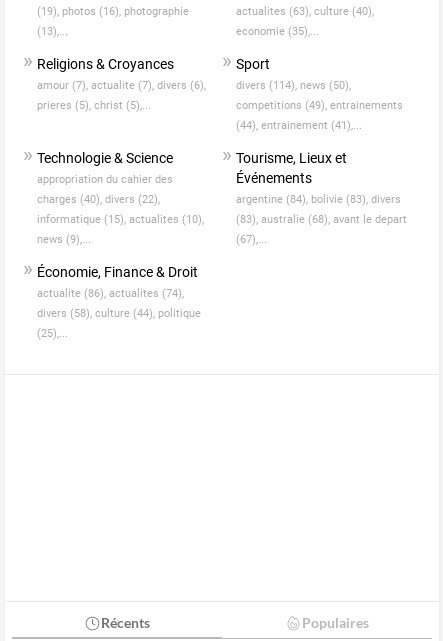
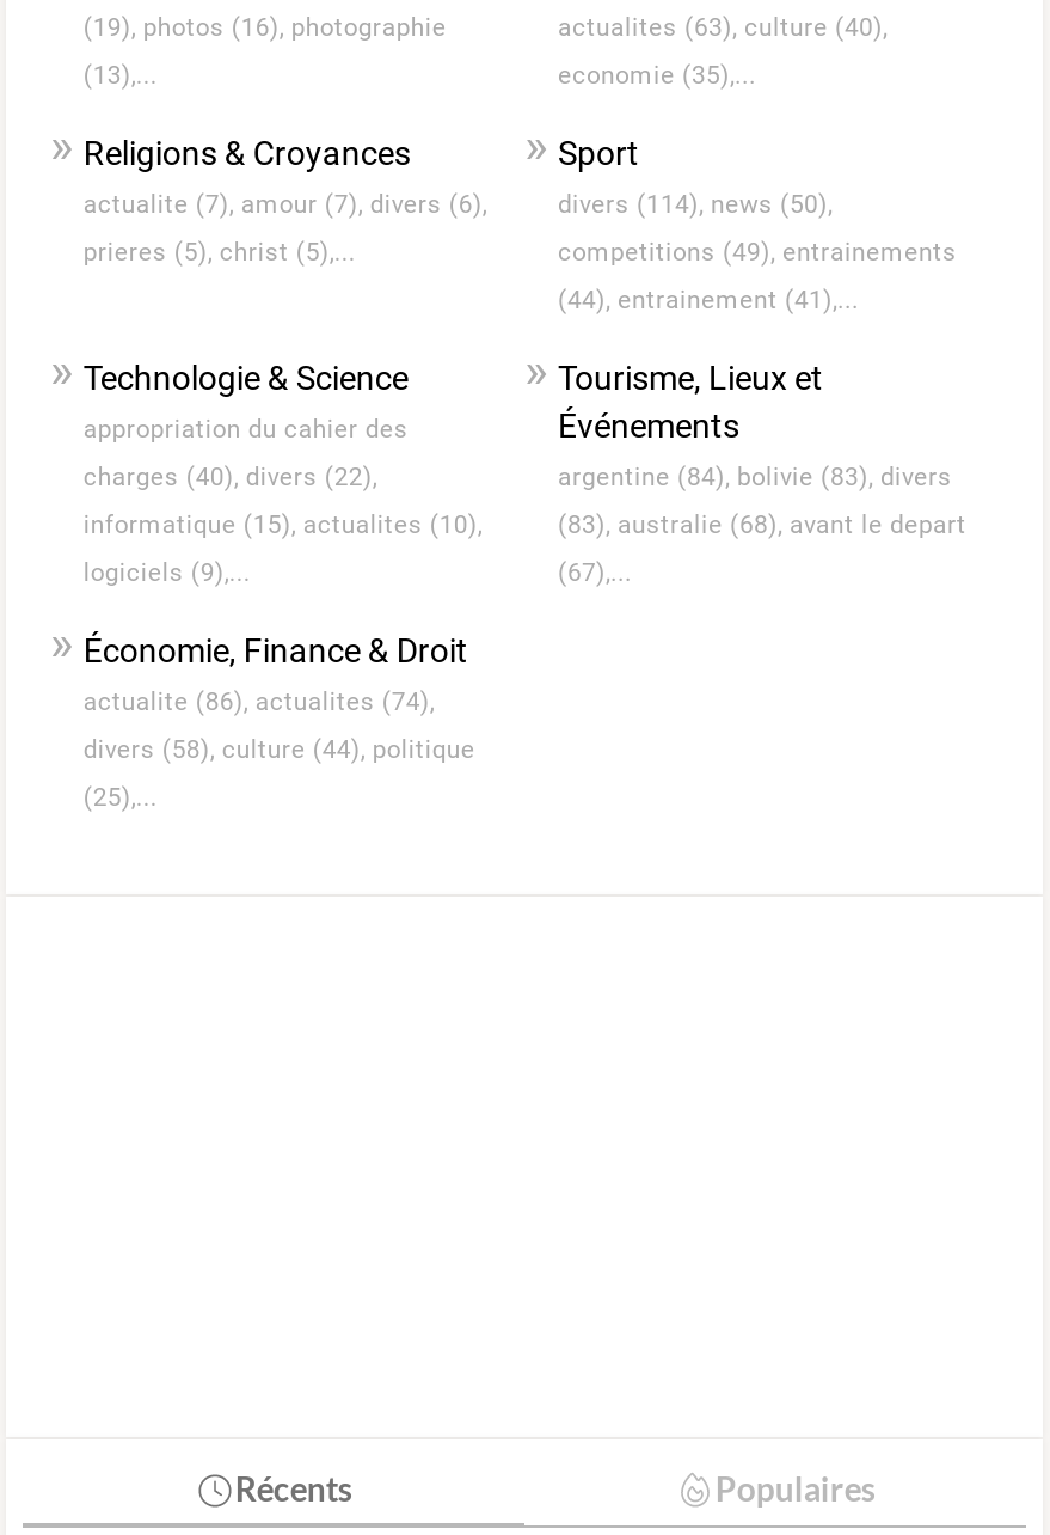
- amour (7), actualite (7), divers (6),
+ actualite (7), amour (7), divers (6),

- news (9),...
+ logiciels (9),...
